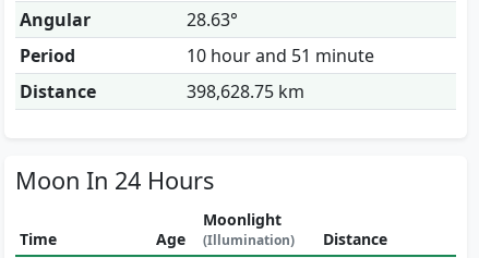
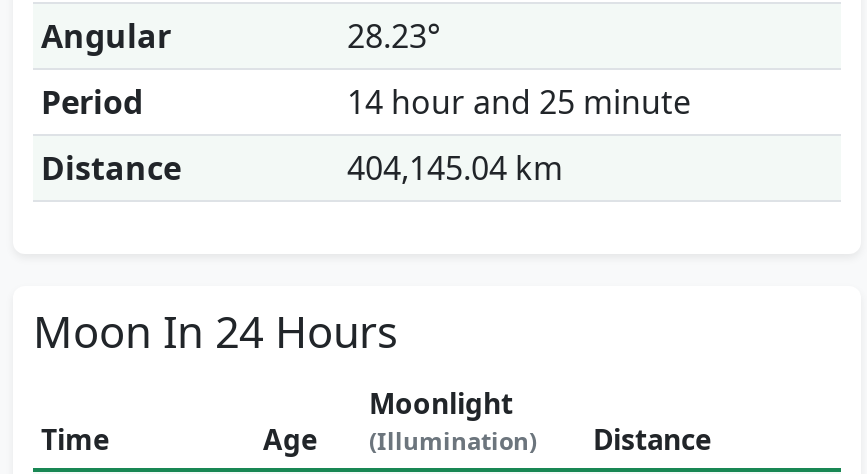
- 28.63°
+ 28.23°

- 10 hour and 51 minute
+ 14 hour and 25 minute

- 398,628.75 km
+ 404,145.04 km
